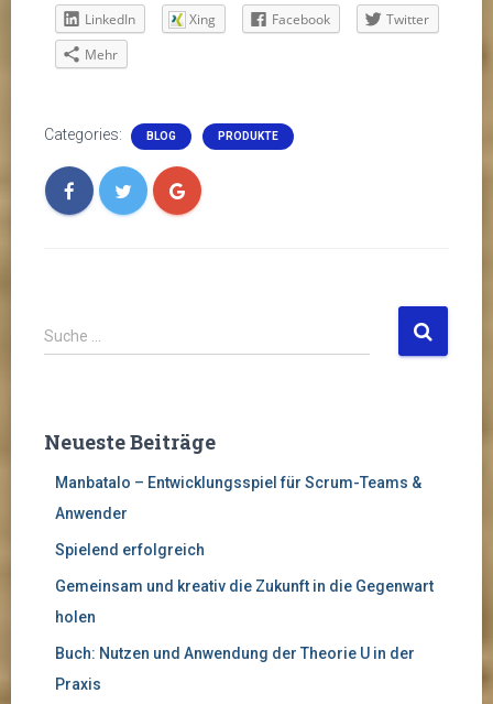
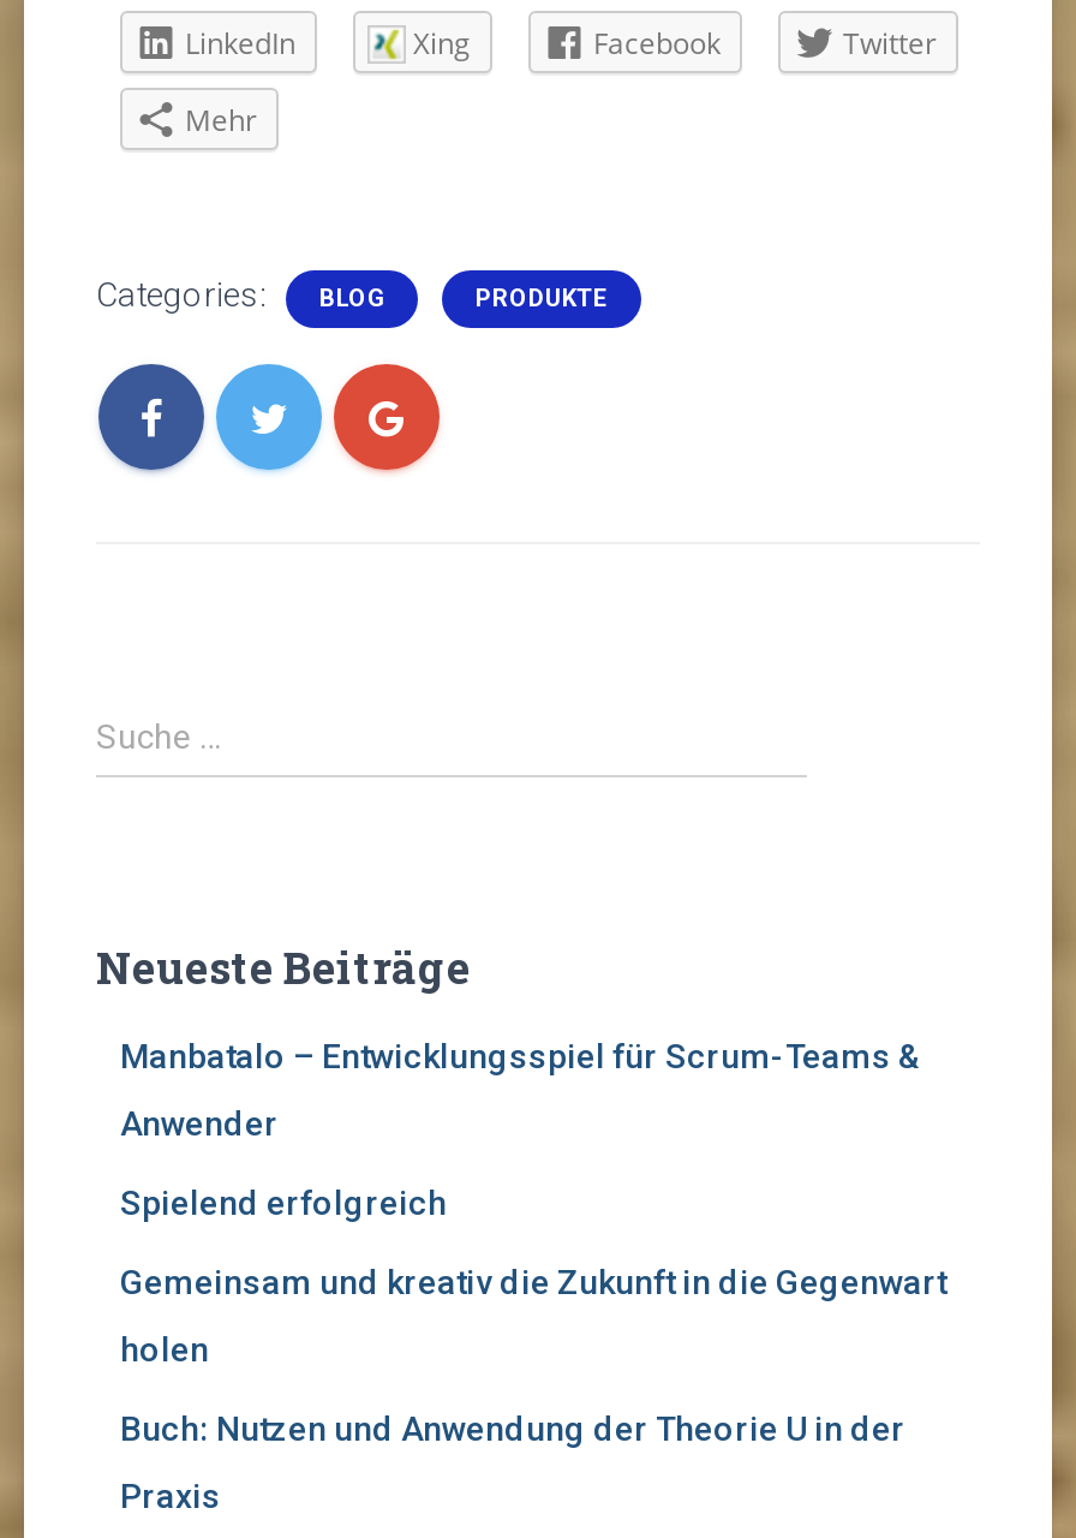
- [image]
